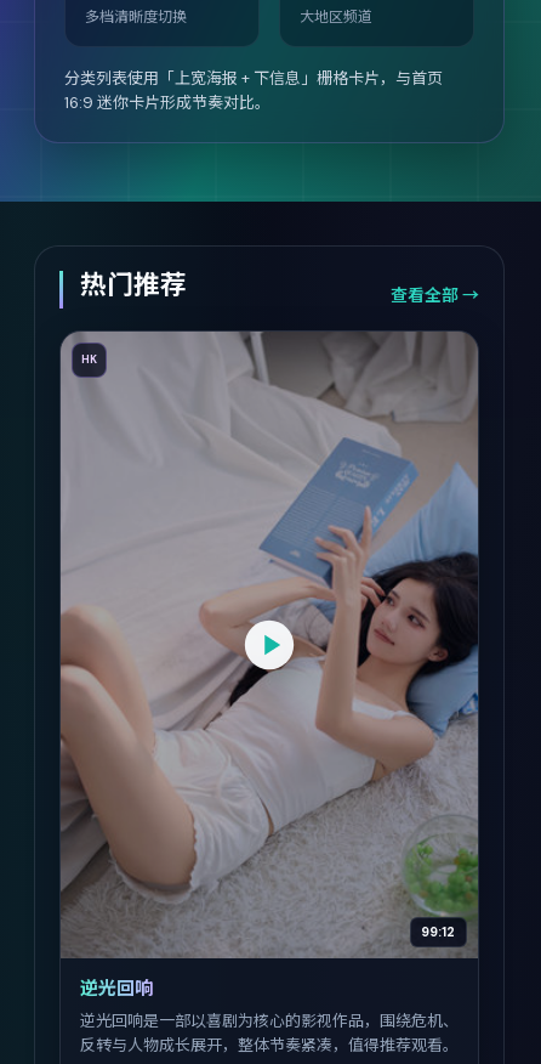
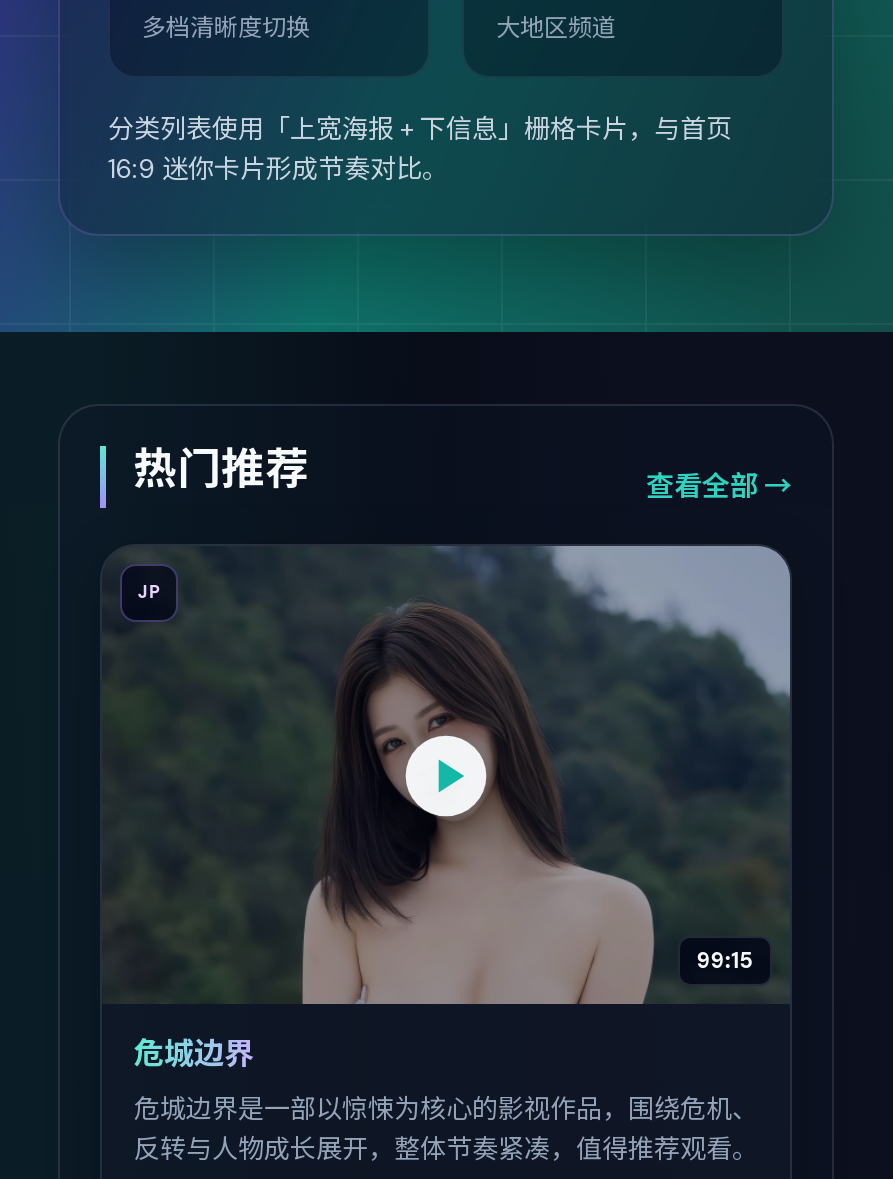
- [image]
- HK
+ [image]
+ JP

- 99:12
+ 99:15

- 逆光回响
- 逆光回响是一部以喜剧为核心的影视作品，围绕危机、
+ 危城边界
+ 危城边界是一部以惊悚为核心的影视作品，围绕危机、
